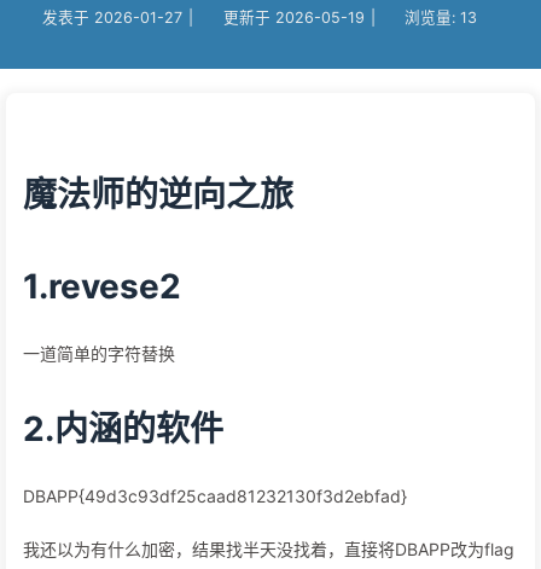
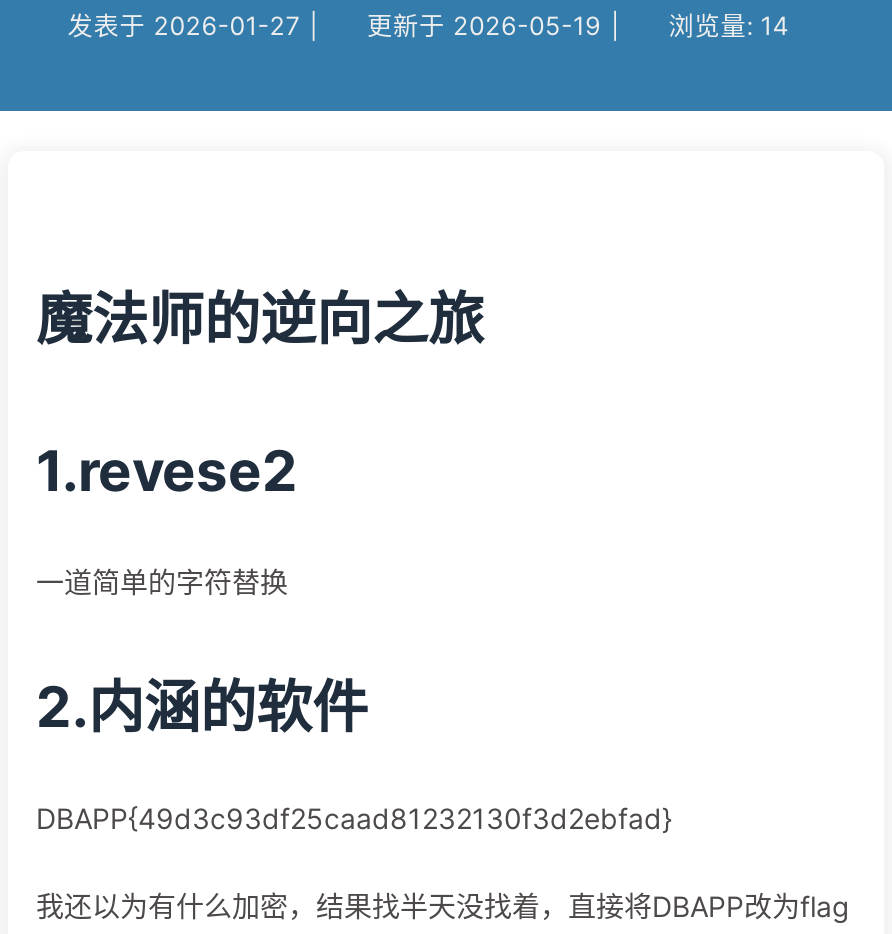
- 浏览量: 13
+ 浏览量: 14
